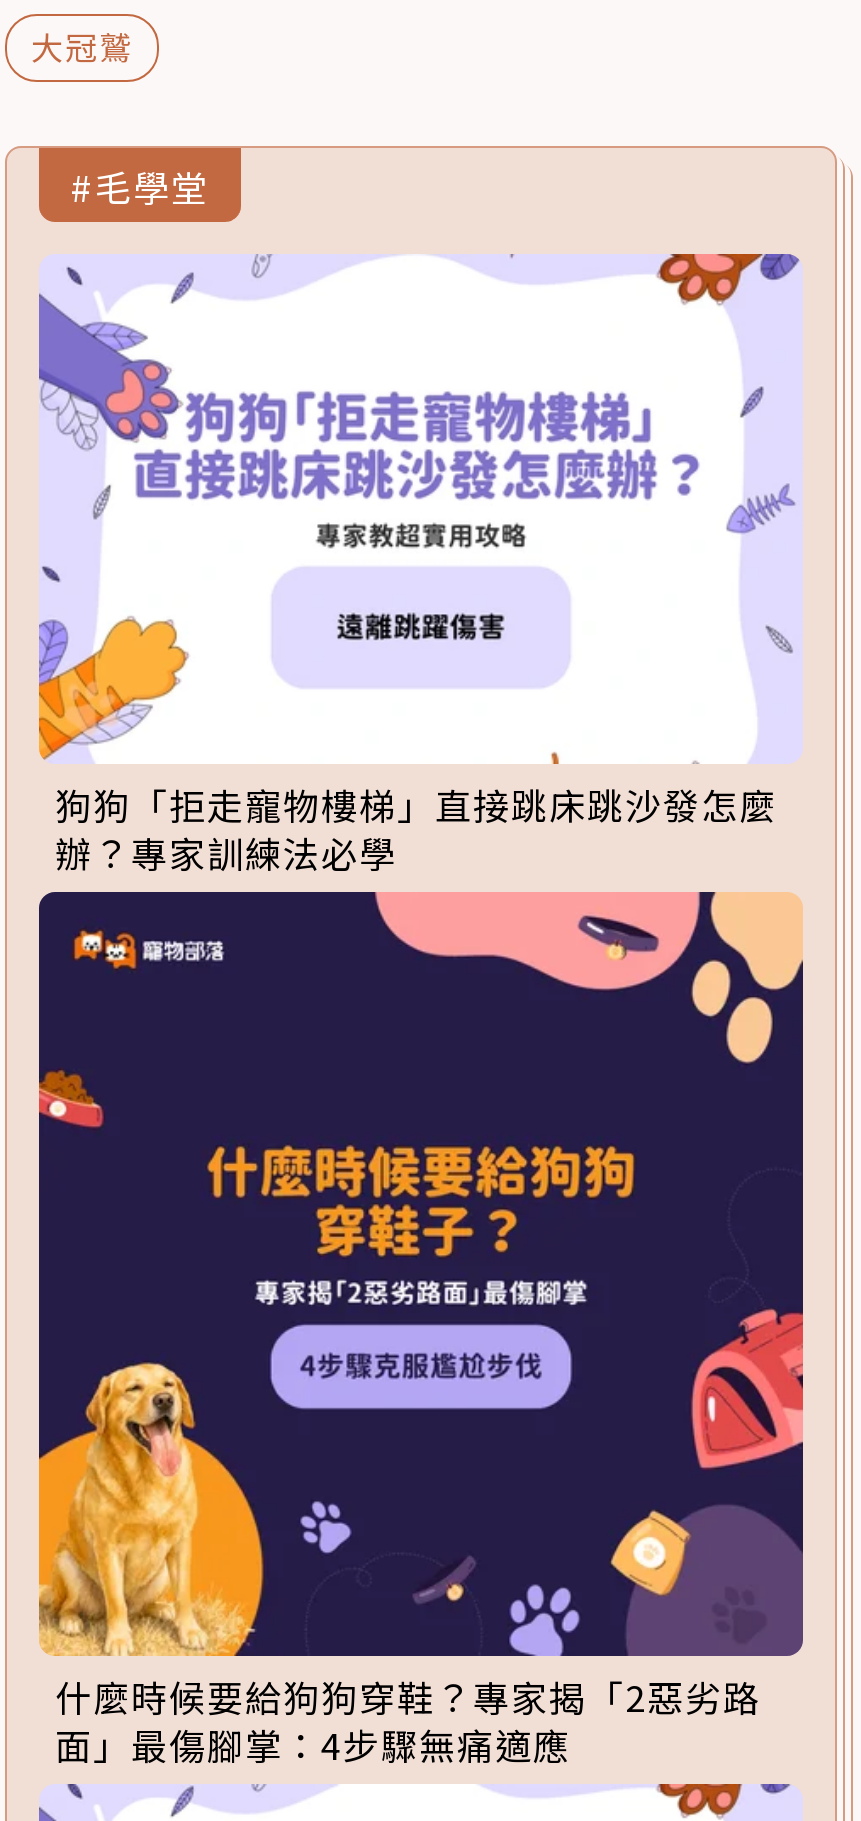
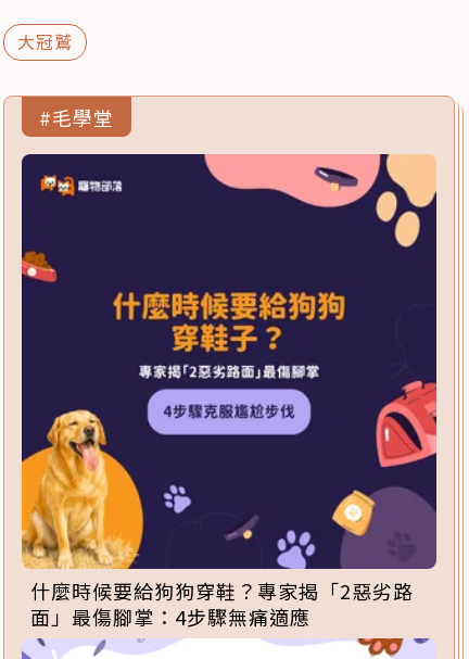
- [image]
- 狗狗「拒走寵物樓梯」直接跳床跳沙發怎麼
- 辦？專家訓練法必學
